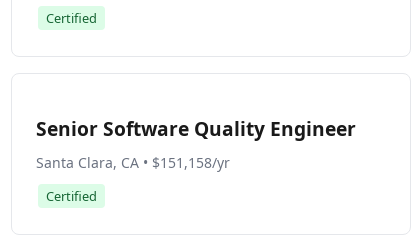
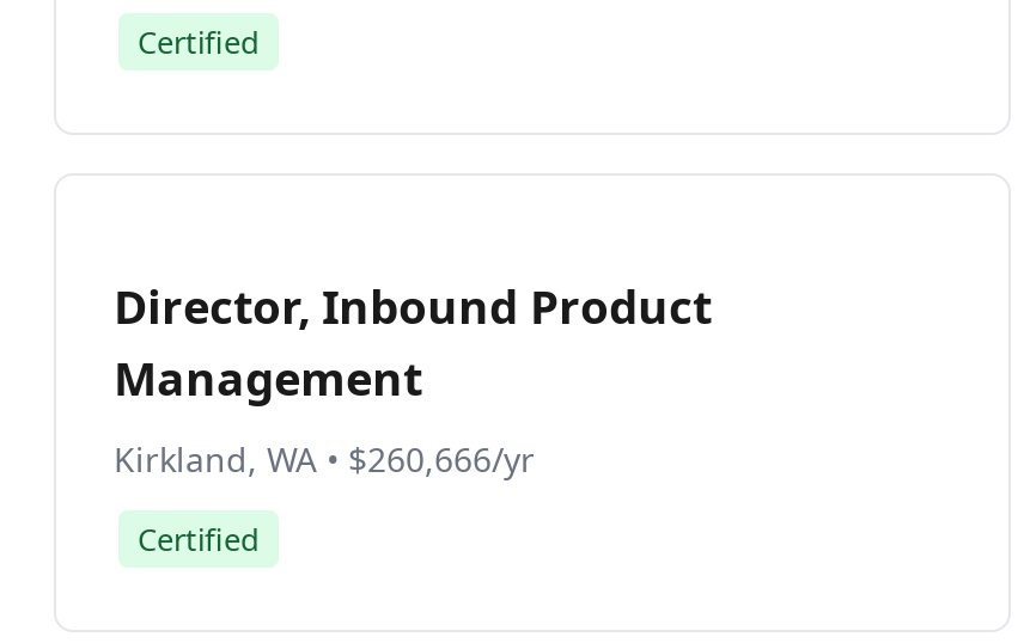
- Senior Software Quality Engineer
- Santa Clara, CA • $151,158/yr
+ Director, Inbound Product
+ Management
+ Kirkland, WA • $260,666/yr
